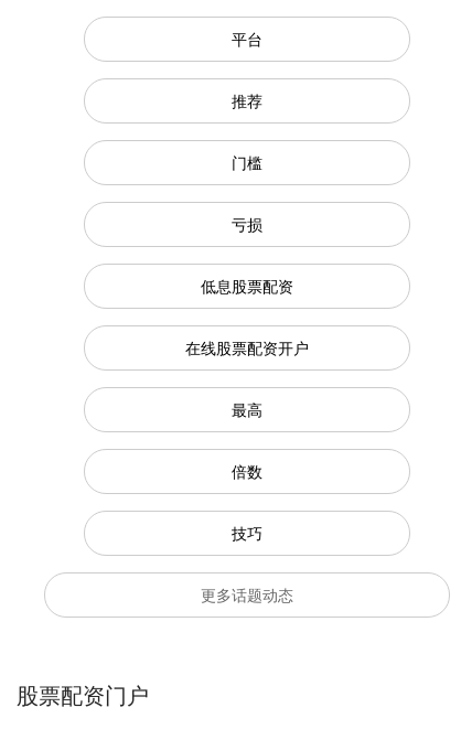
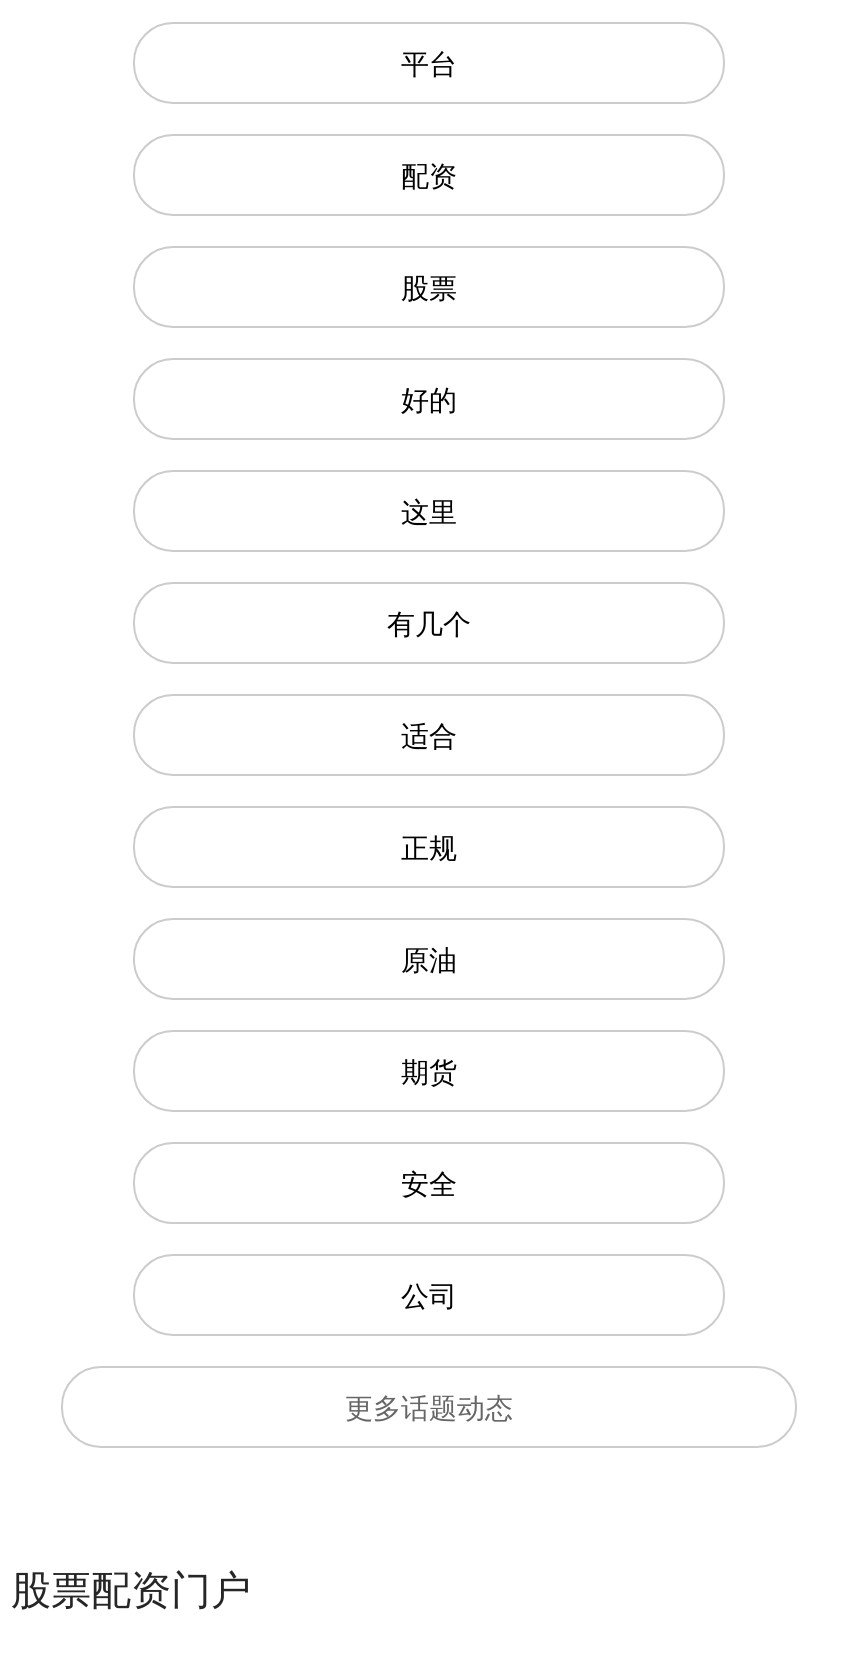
- 推荐
- 门槛
- 亏损
- 低息股票配资
- 在线股票配资开户
- 最高
- 倍数
- 技巧
+ 配资
+ 股票
+ 好的
+ 这里
+ 有几个
+ 适合
+ 正规
+ 原油
+ 期货
+ 安全
+ 公司
